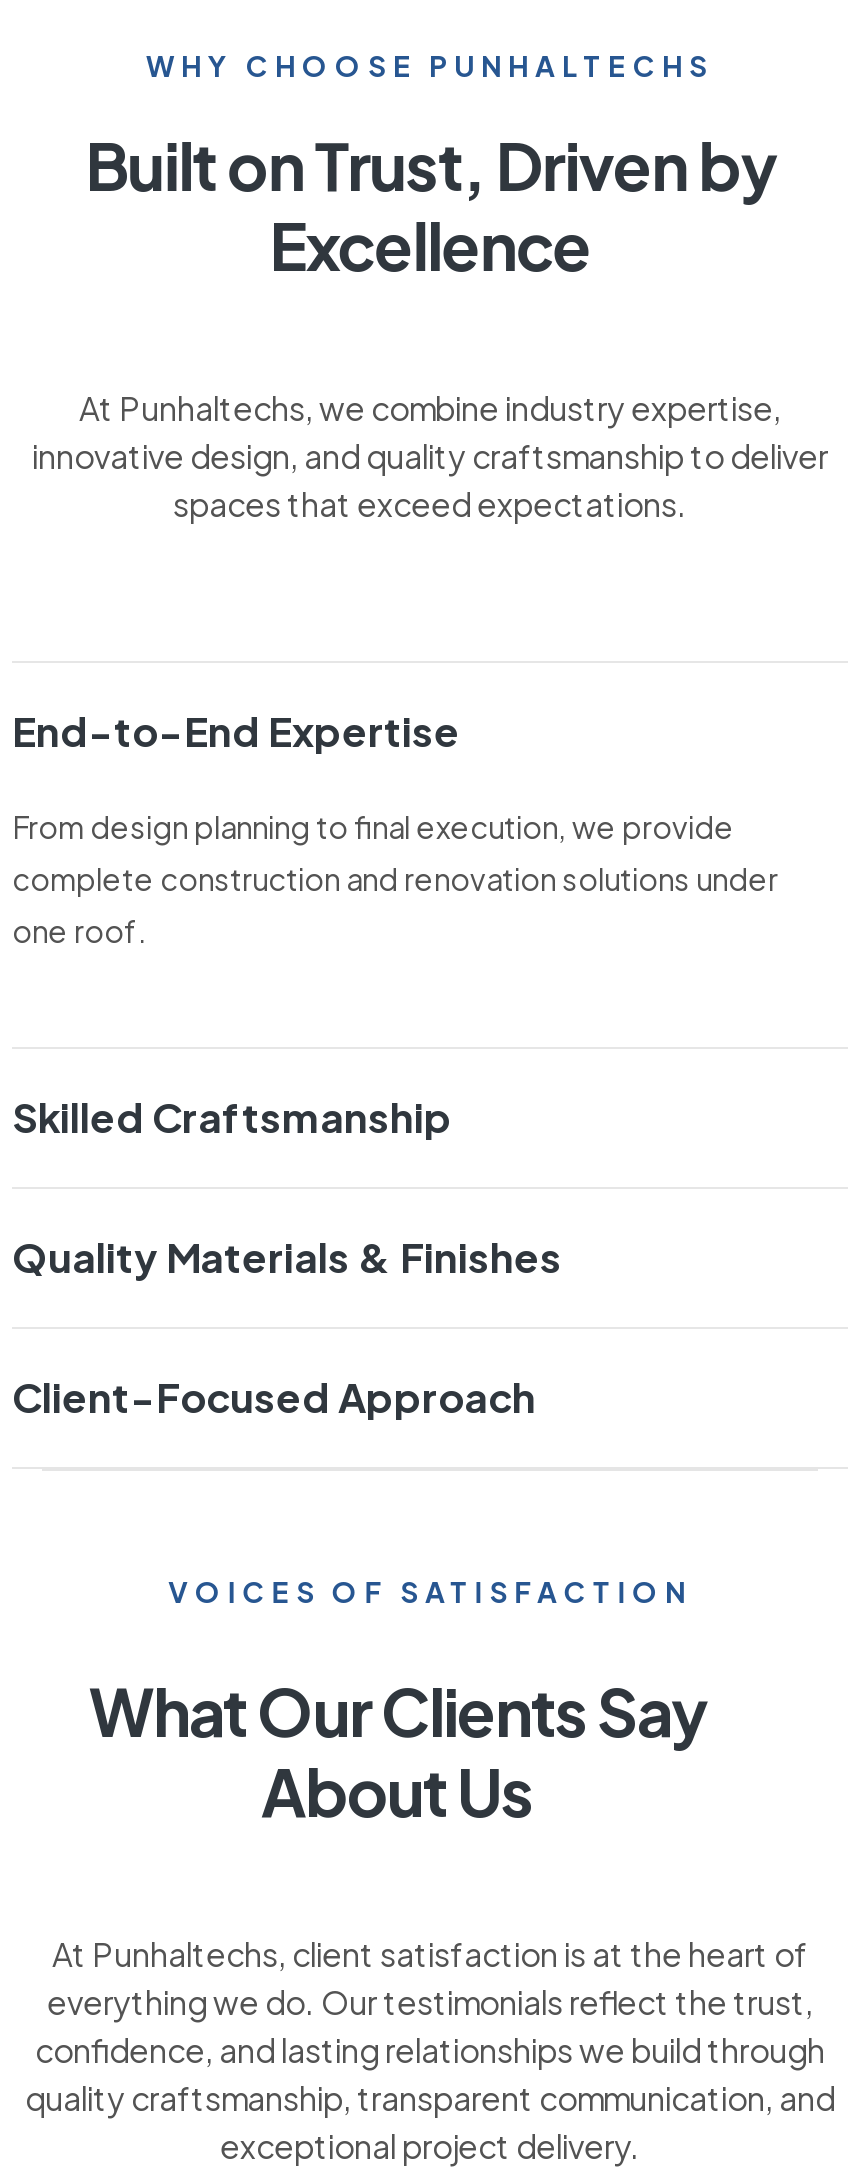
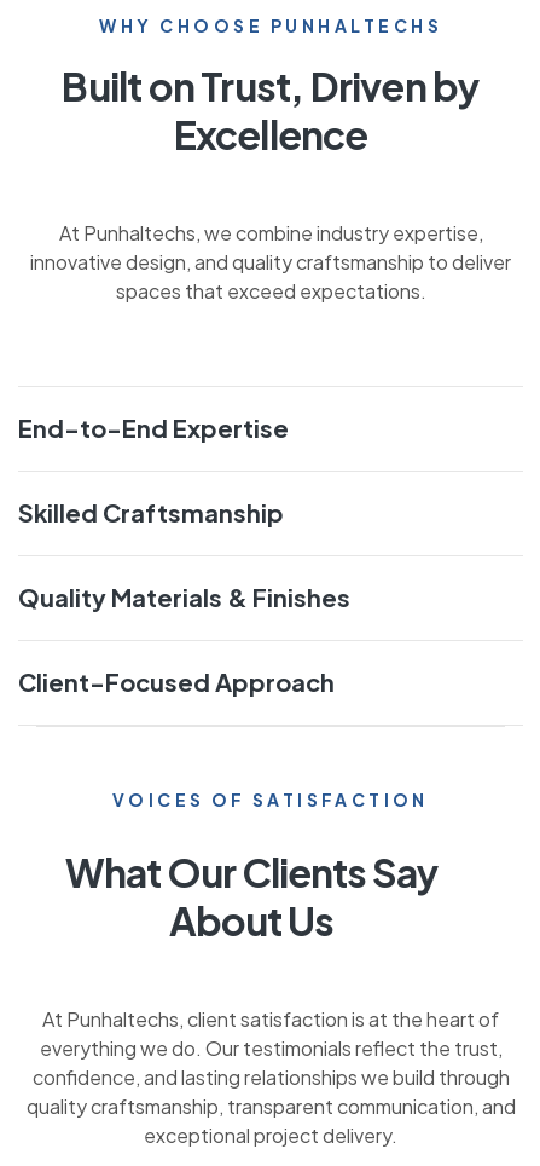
- From design planning to final execution, we provide
- complete construction and renovation solutions under
- one roof.
